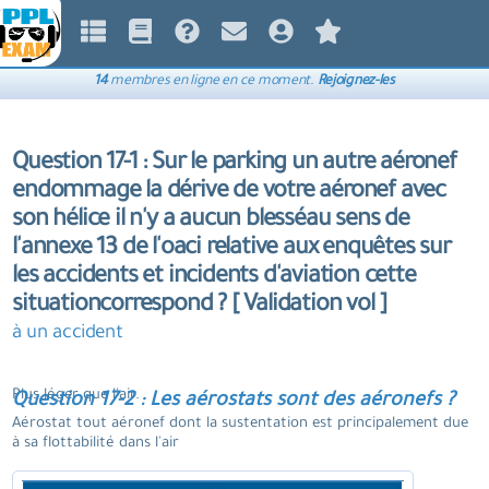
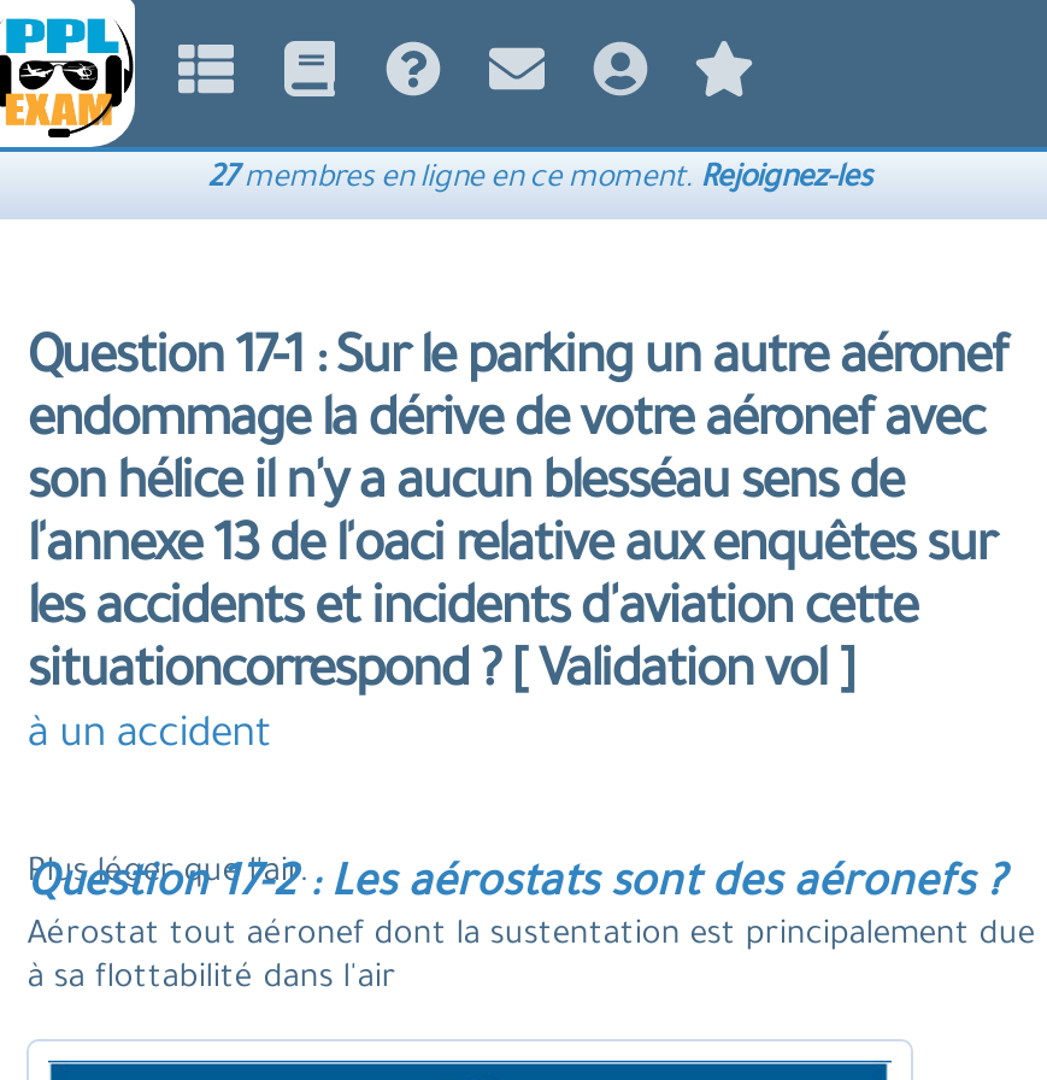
- 14membres en ligne en ce moment. Rejoignez-les
+ 27membres en ligne en ce moment. Rejoignez-les
